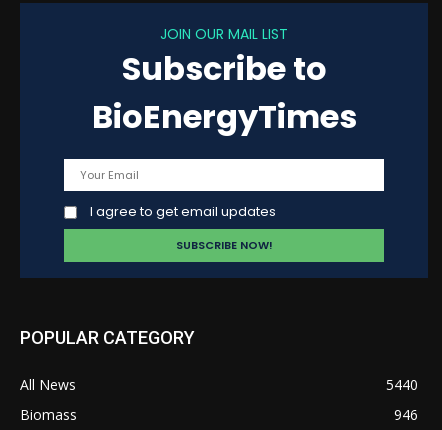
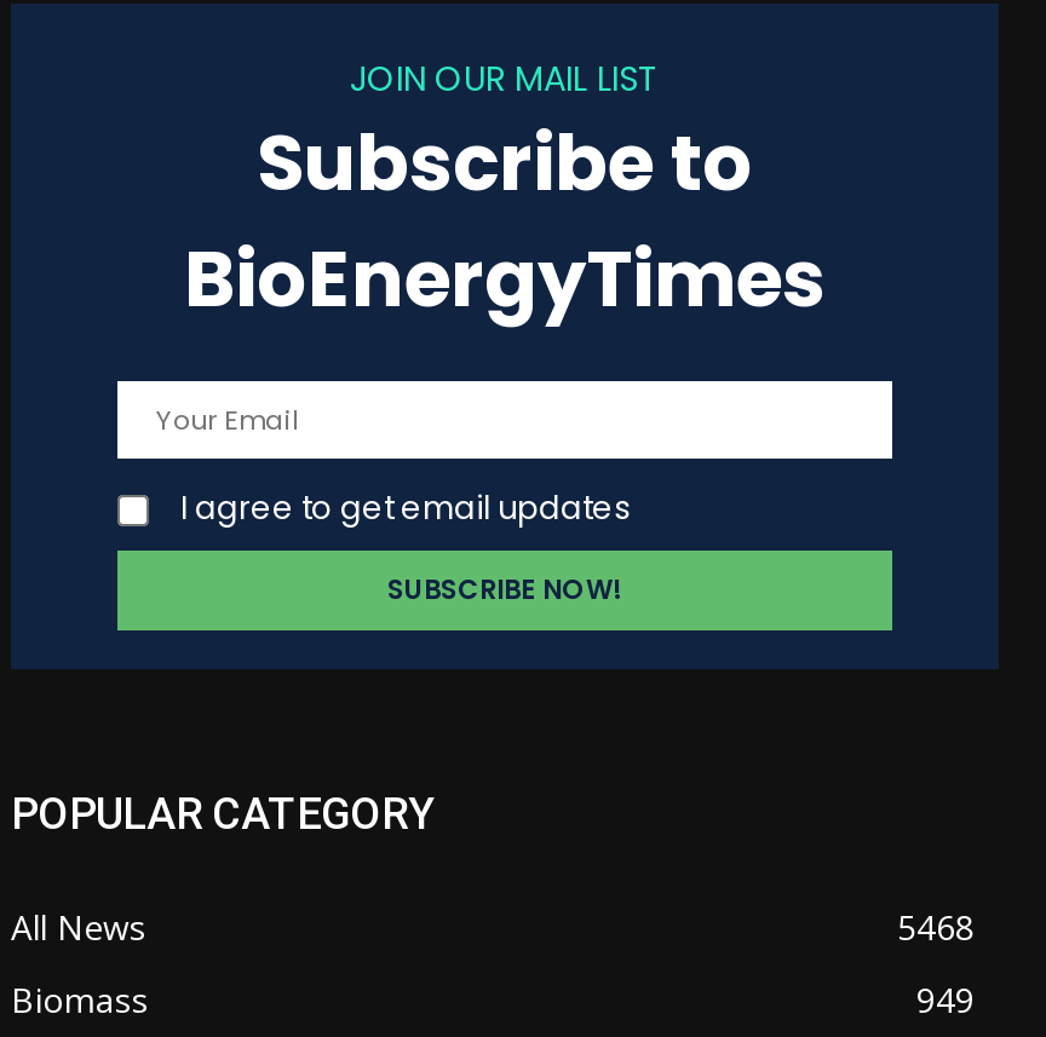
- 5440
+ 5468

- 946
+ 949
